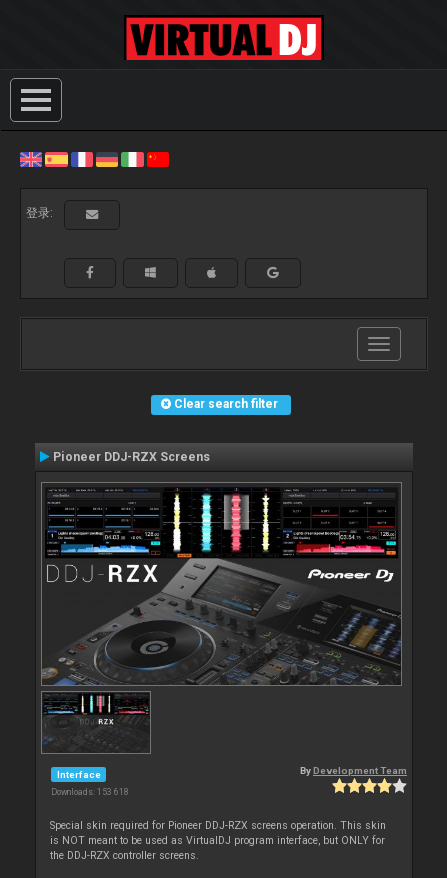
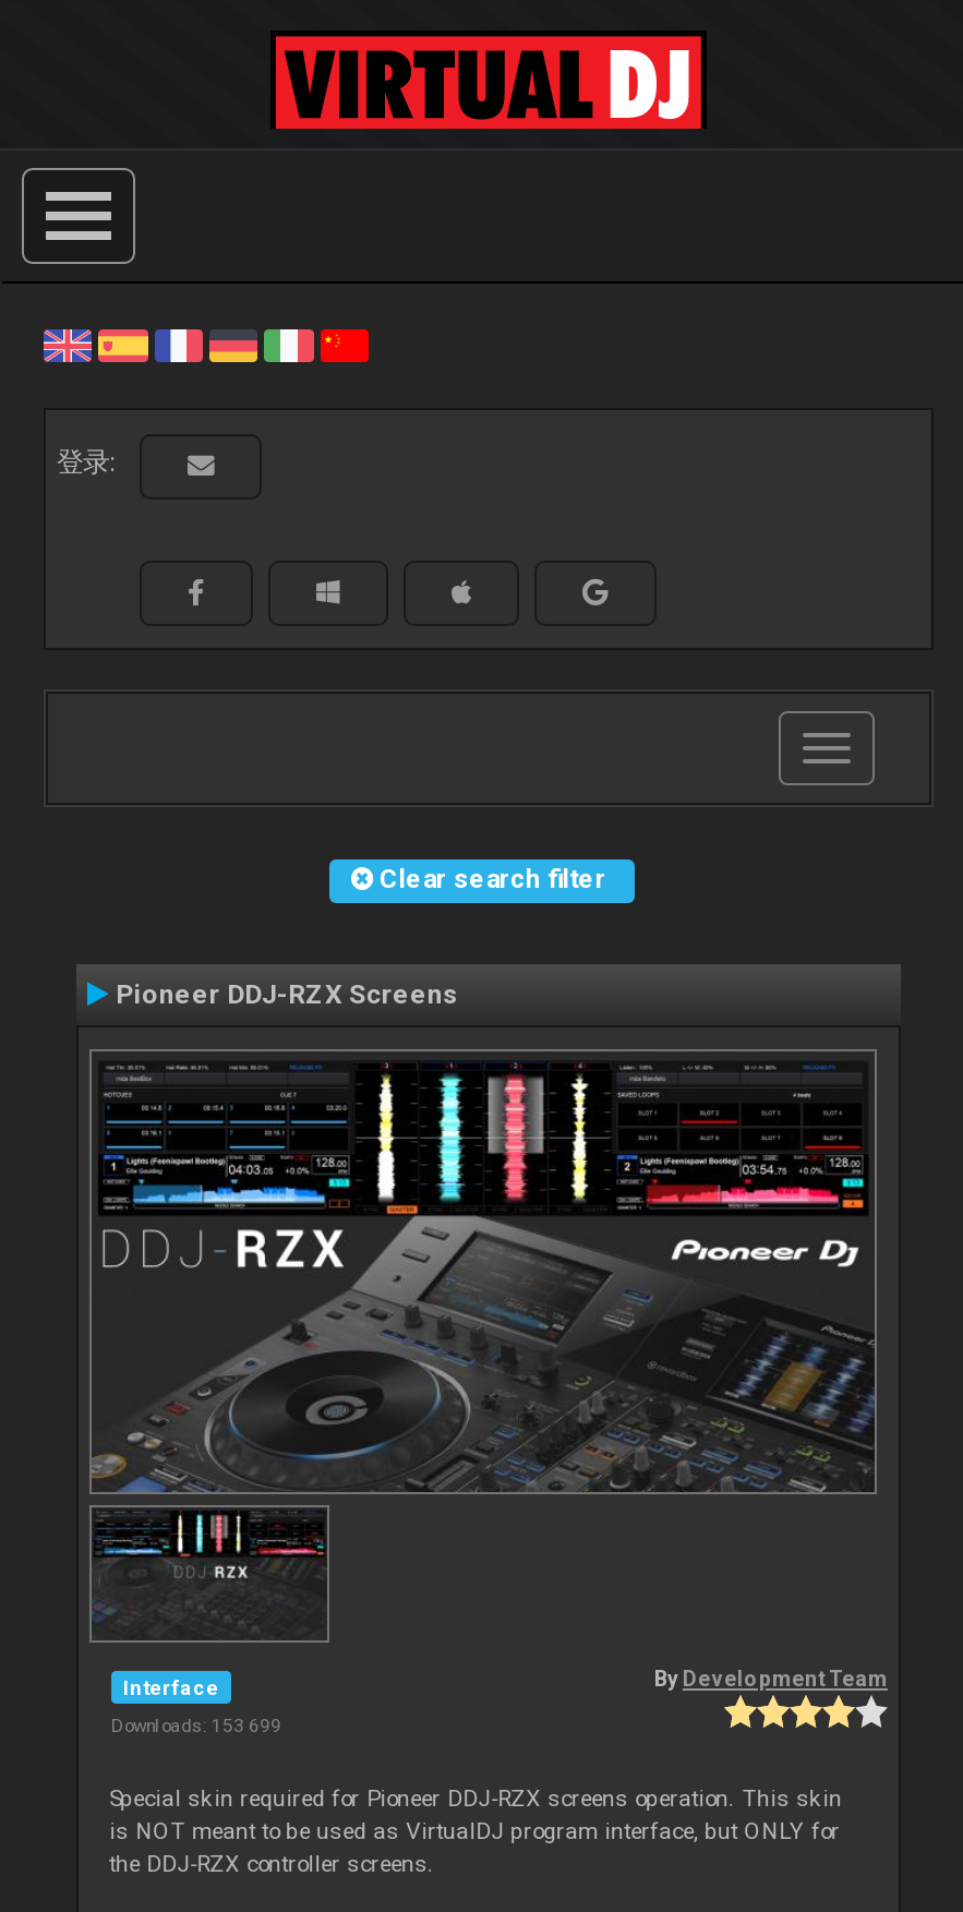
- Downloads: 153 618
+ Downloads: 153 699
